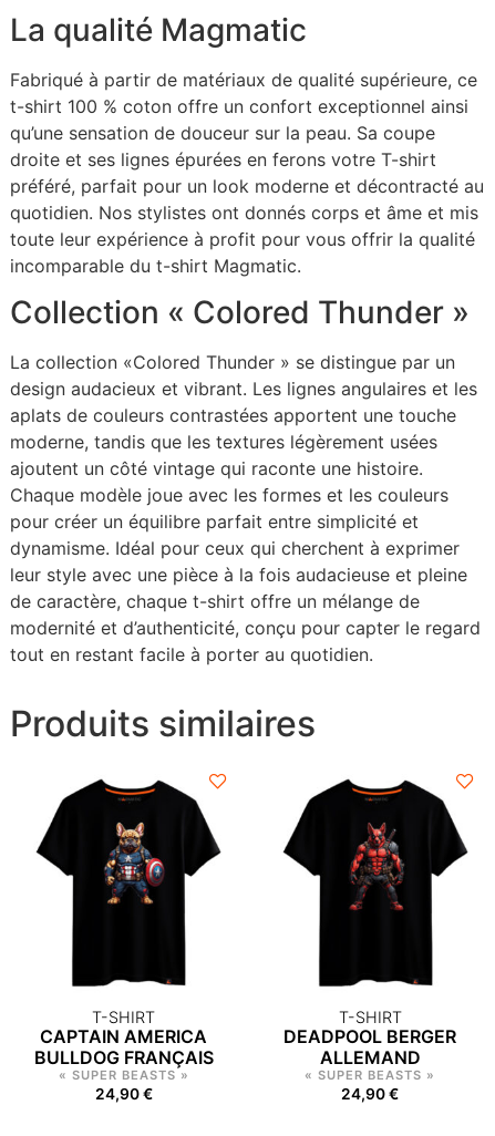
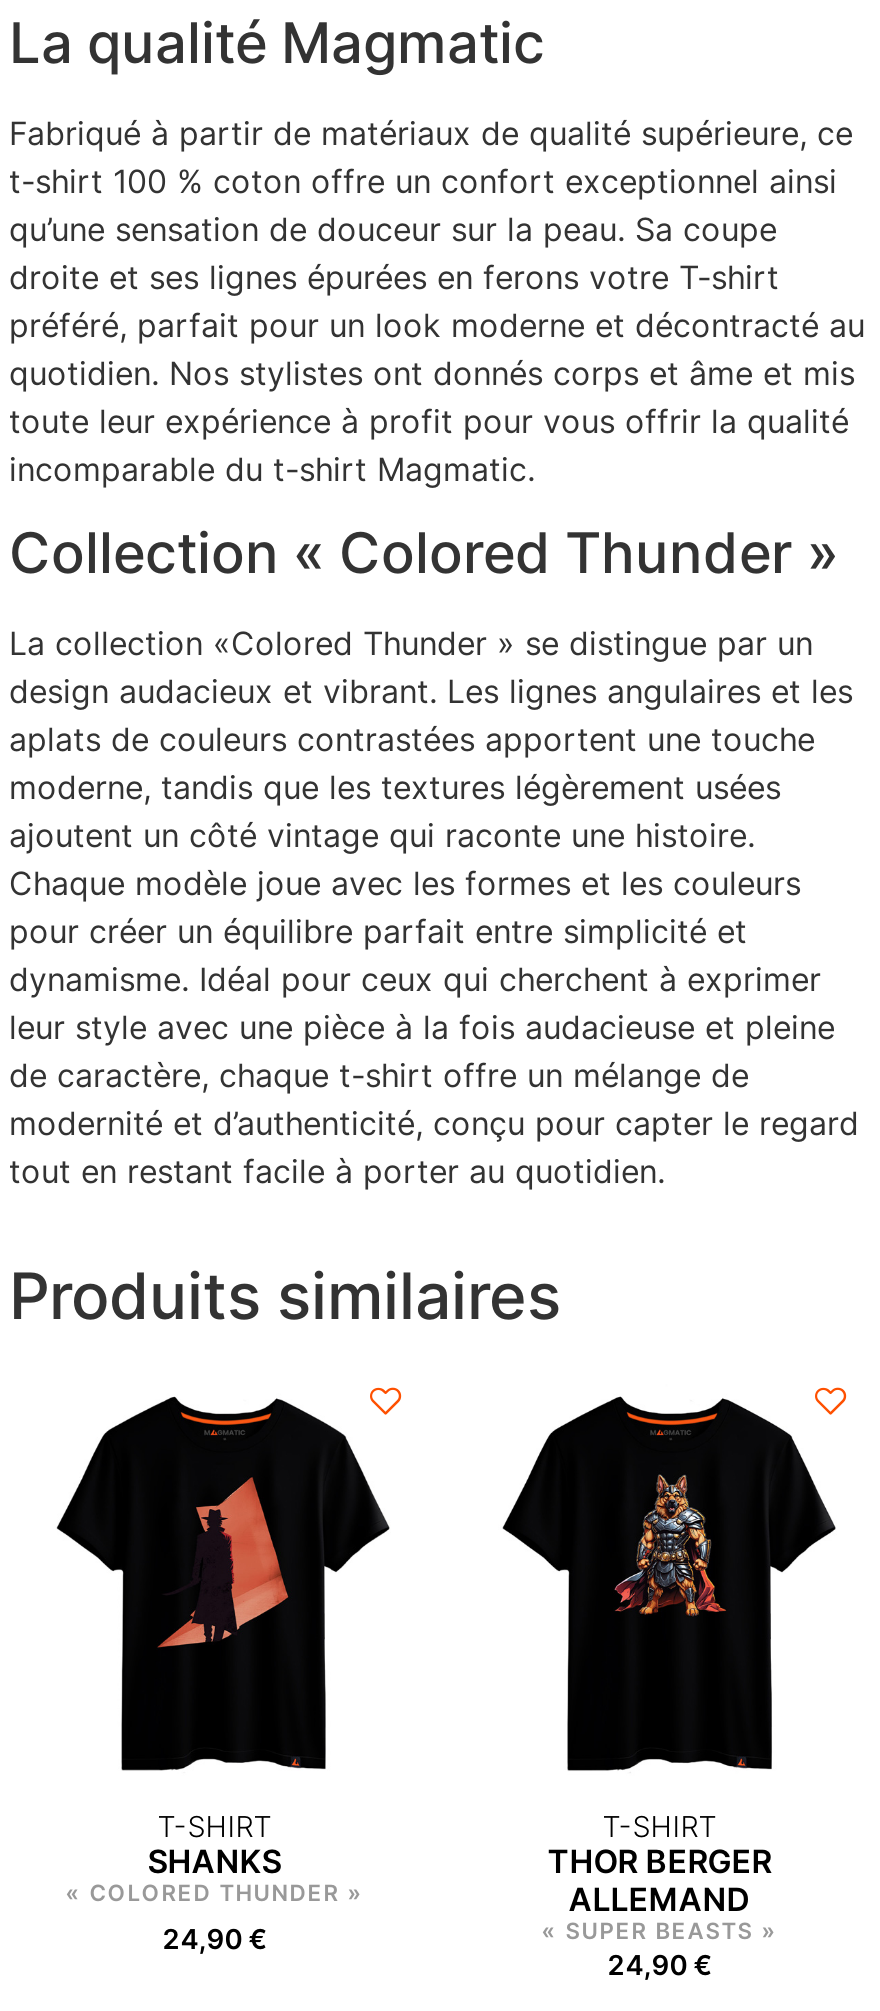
- [image]
+ [image]

- [image]
+ [image]

- CAPTAIN AMERICA
- BULLDOG FRANÇAIS
- « SUPER BEASTS »
+ SHANKS
+ « COLORED THUNDER »

- DEADPOOL BERGER
+ THOR BERGER
